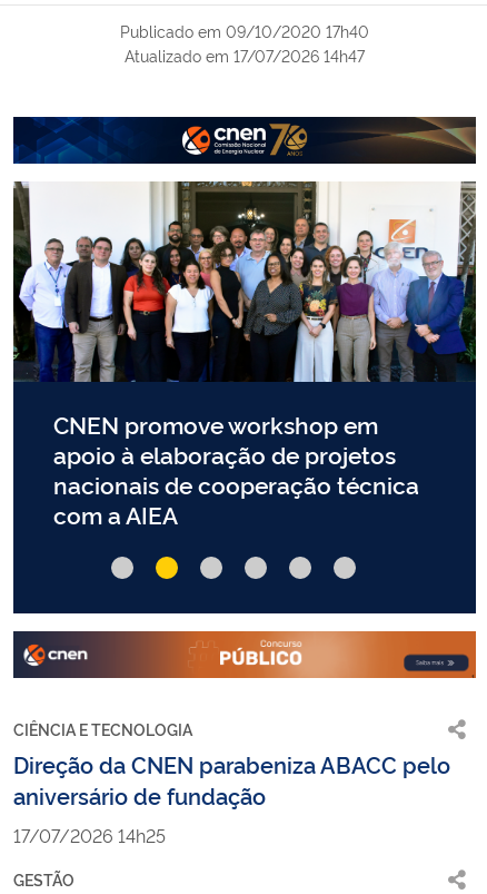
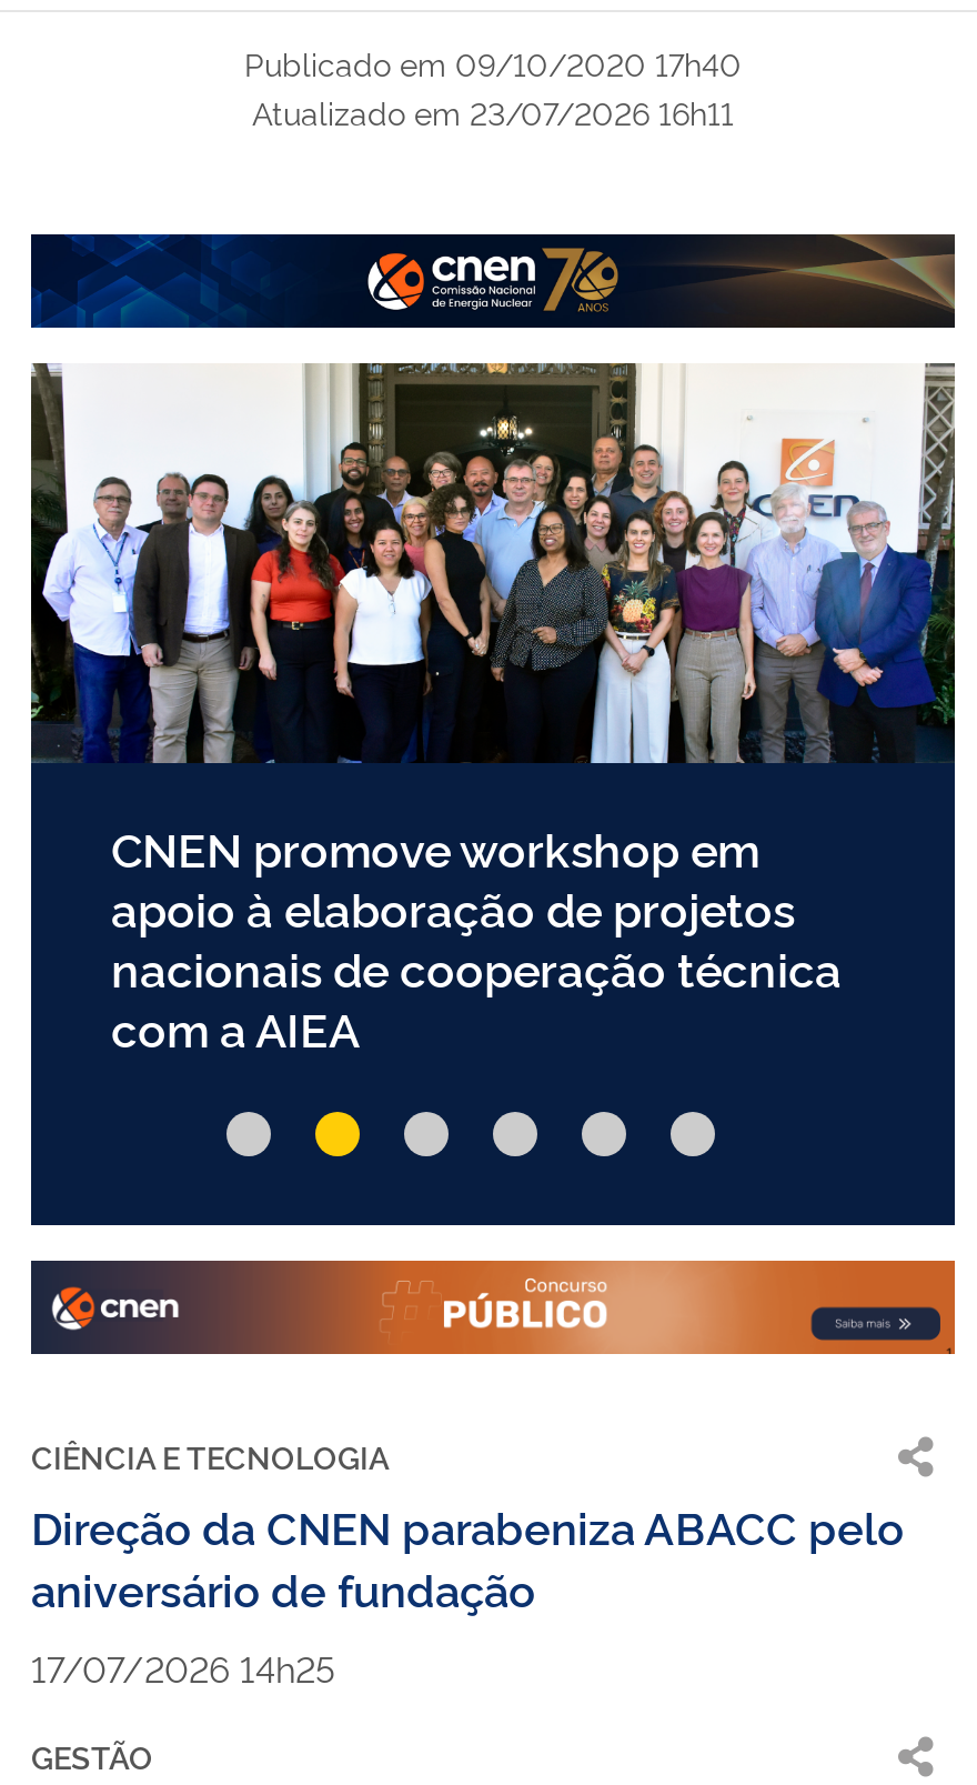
- Atualizado em 17/07/2026 14h47
+ Atualizado em 23/07/2026 16h11
